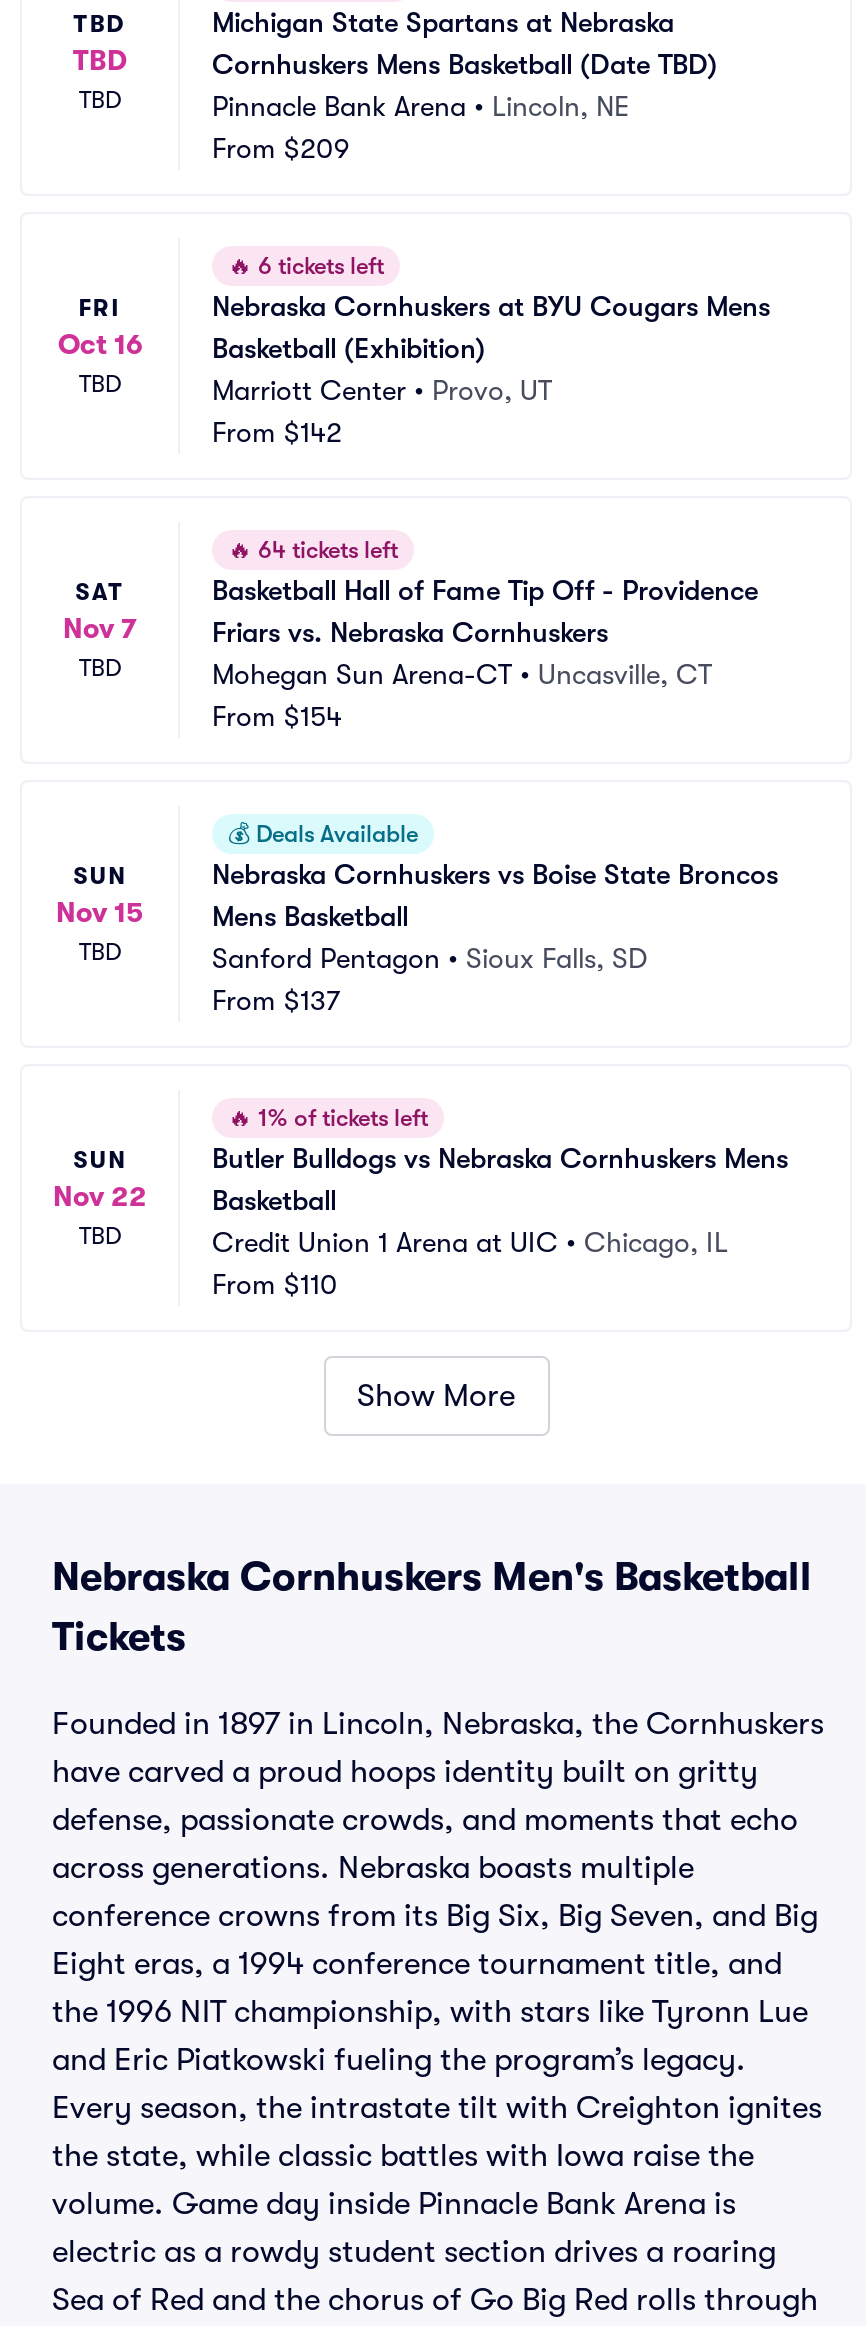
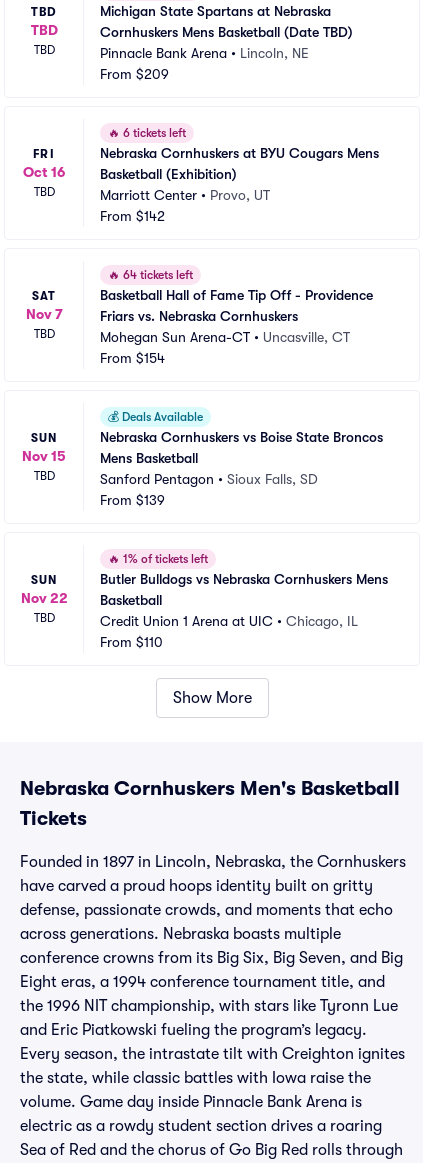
- From $137
+ From $139
